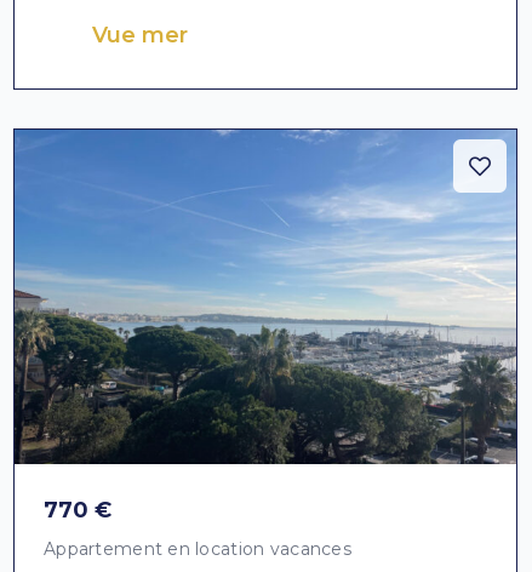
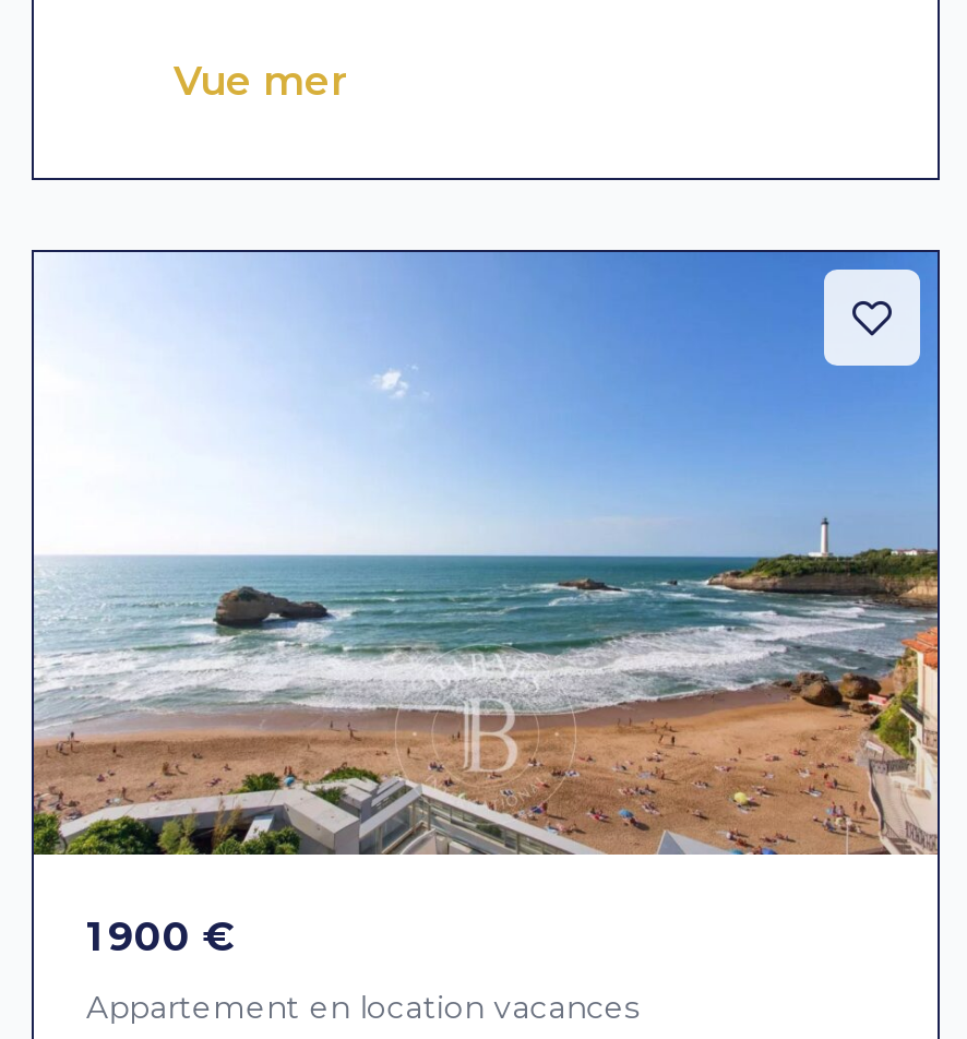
- [image]
- 770 €
+ [image]
+ 1 900 €
